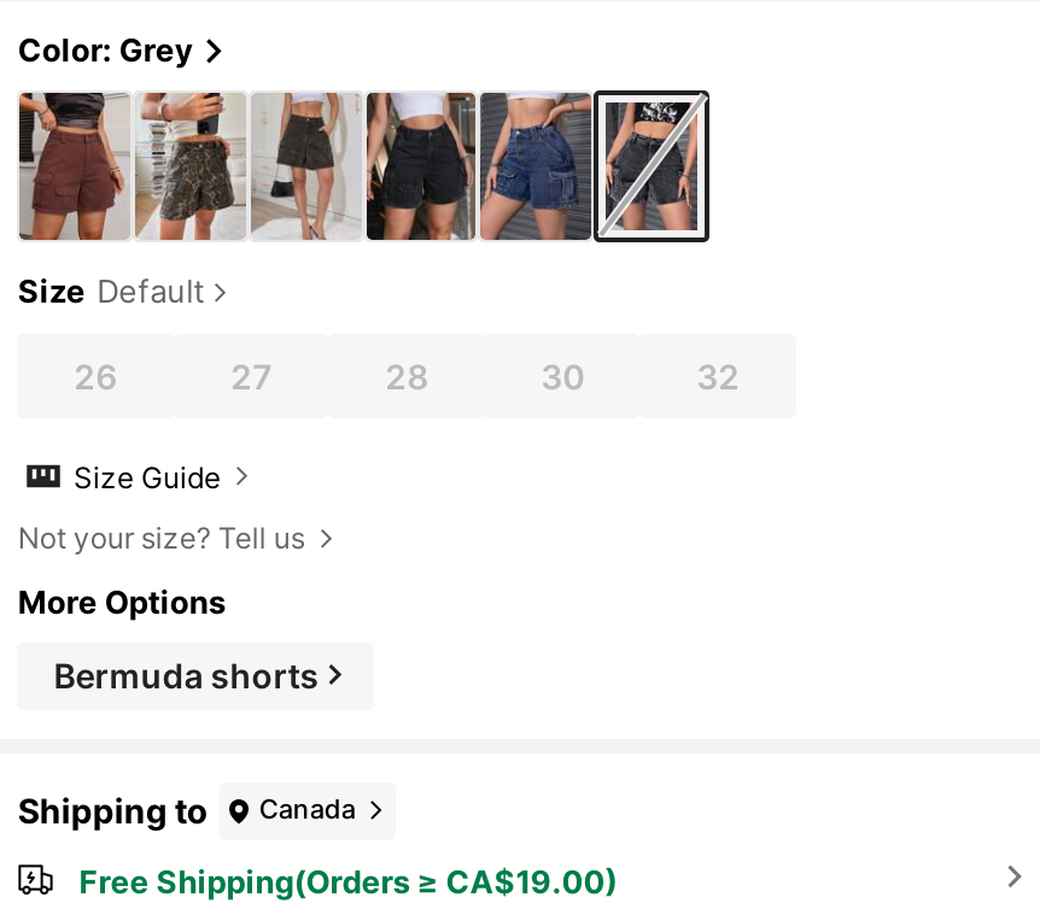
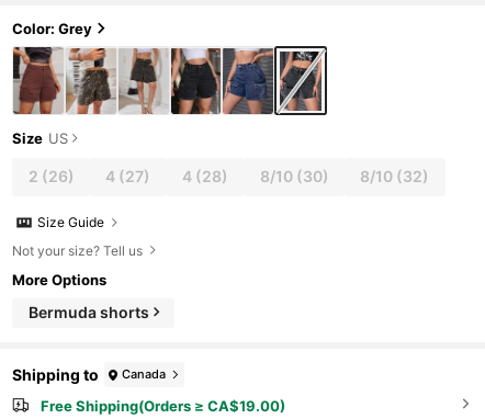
- Size Default
+ Size US

- 26
- 27
- 28
- 30
- 32
+ 2 (26)
+ 4 (27)
+ 4 (28)
+ 8/10 (30)
+ 8/10 (32)
